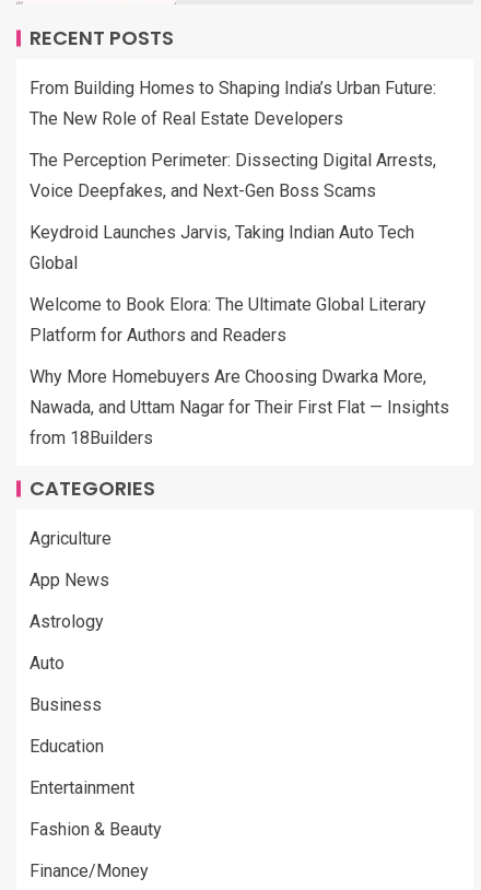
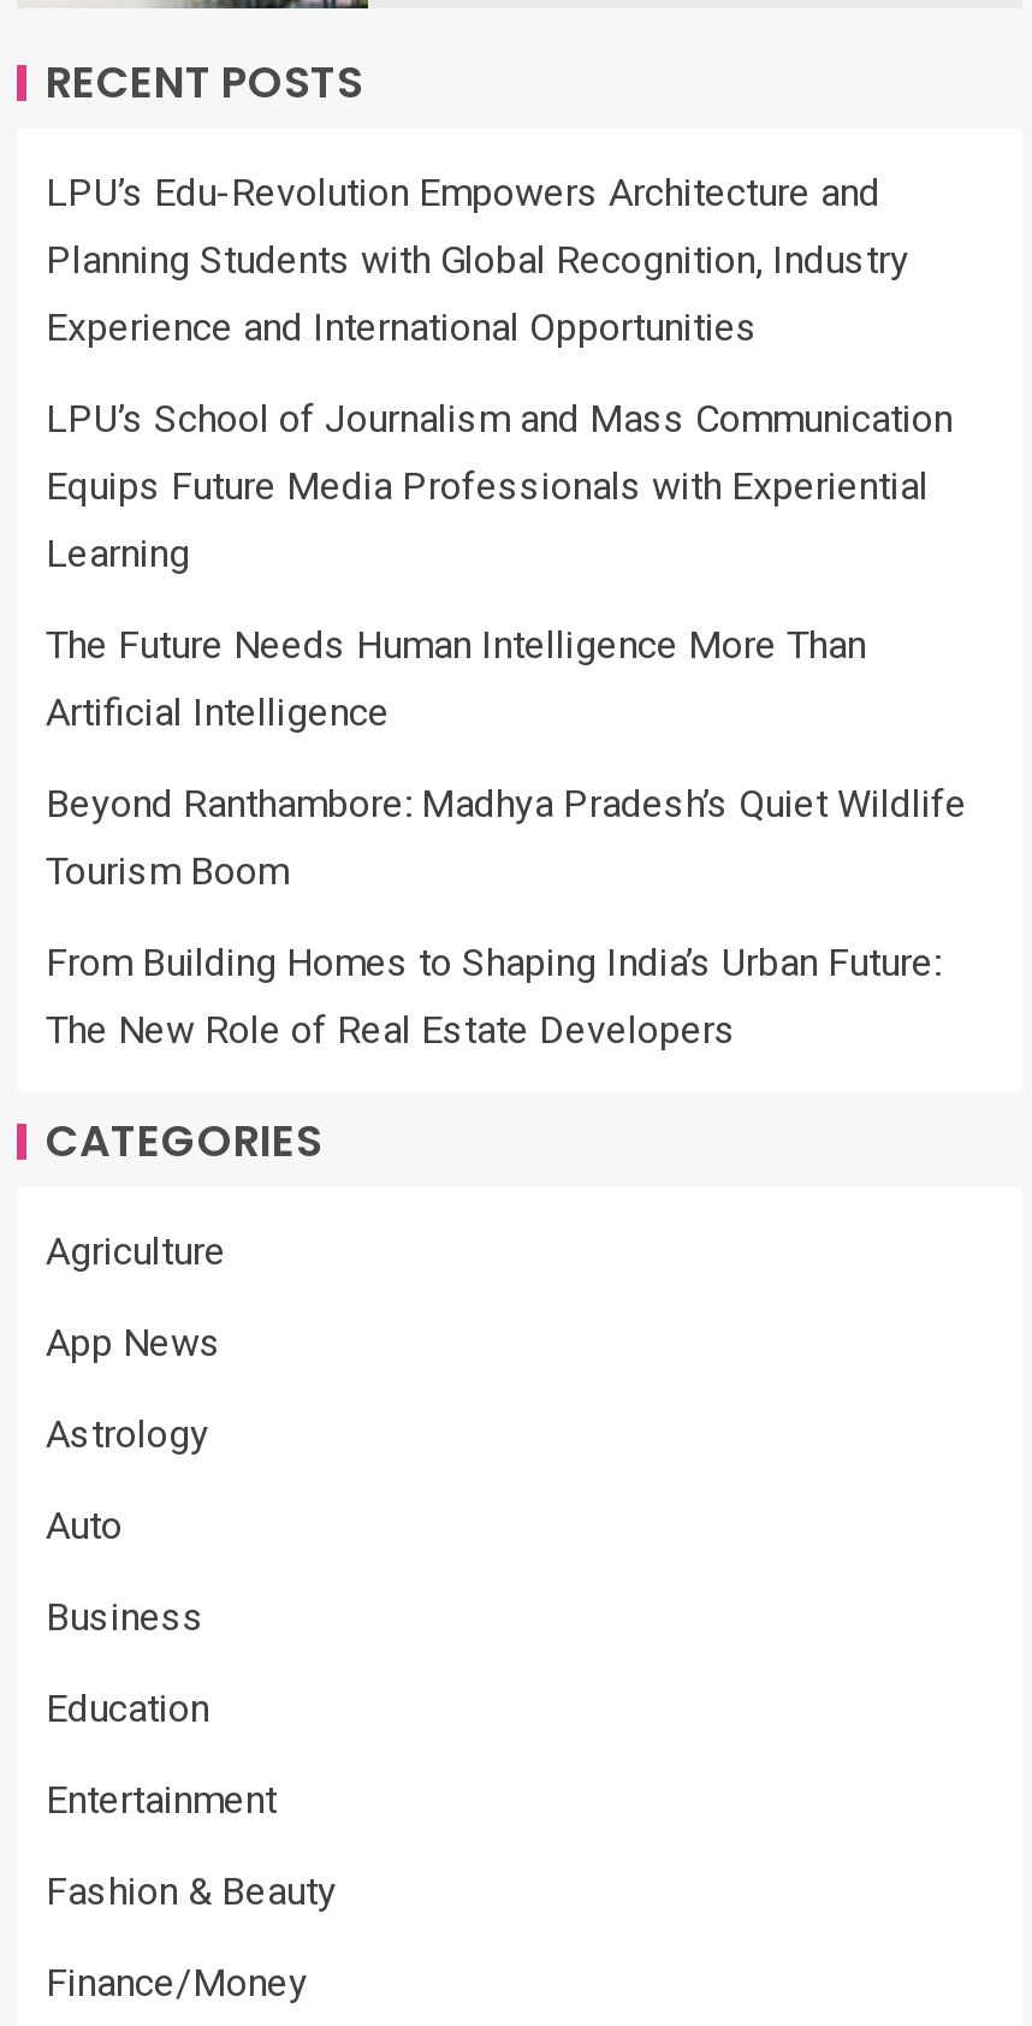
+ LPU’s Edu-Revolution Empowers Architecture and
+ Planning Students with Global Recognition, Industry
+ Experience and International Opportunities
+ LPU’s School of Journalism and Mass Communication
+ Equips Future Media Professionals with Experiential
+ Learning
+ The Future Needs Human Intelligence More Than
+ Artificial Intelligence
+ Beyond Ranthambore: Madhya Pradesh’s Quiet Wildlife
+ Tourism Boom

moved down: From Building Homes to Shaping India’s Urban Future: | The New Role of Real Estate Developers

- The Perception Perimeter: Dissecting Digital Arrests,
- Voice Deepfakes, and Next-Gen Boss Scams
- Keydroid Launches Jarvis, Taking Indian Auto Tech
- Global
- Welcome to Book Elora: The Ultimate Global Literary
- Platform for Authors and Readers
- Why More Homebuyers Are Choosing Dwarka More,
- Nawada, and Uttam Nagar for Their First Flat — Insights
- from 18Builders
